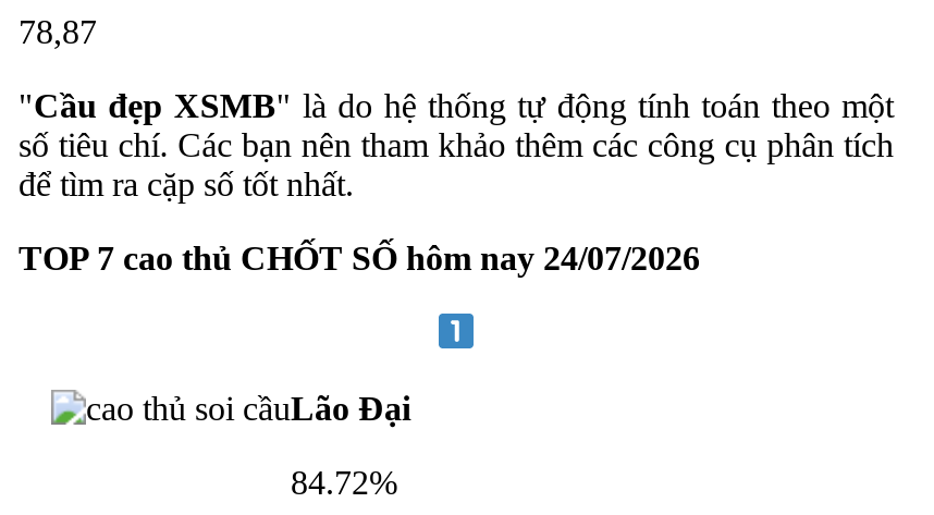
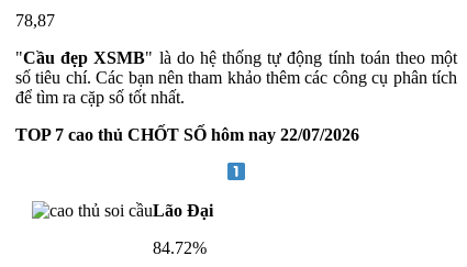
- TOP 7 cao thủ CHỐT SỐ hôm nay 24/07/2026
+ TOP 7 cao thủ CHỐT SỐ hôm nay 22/07/2026
